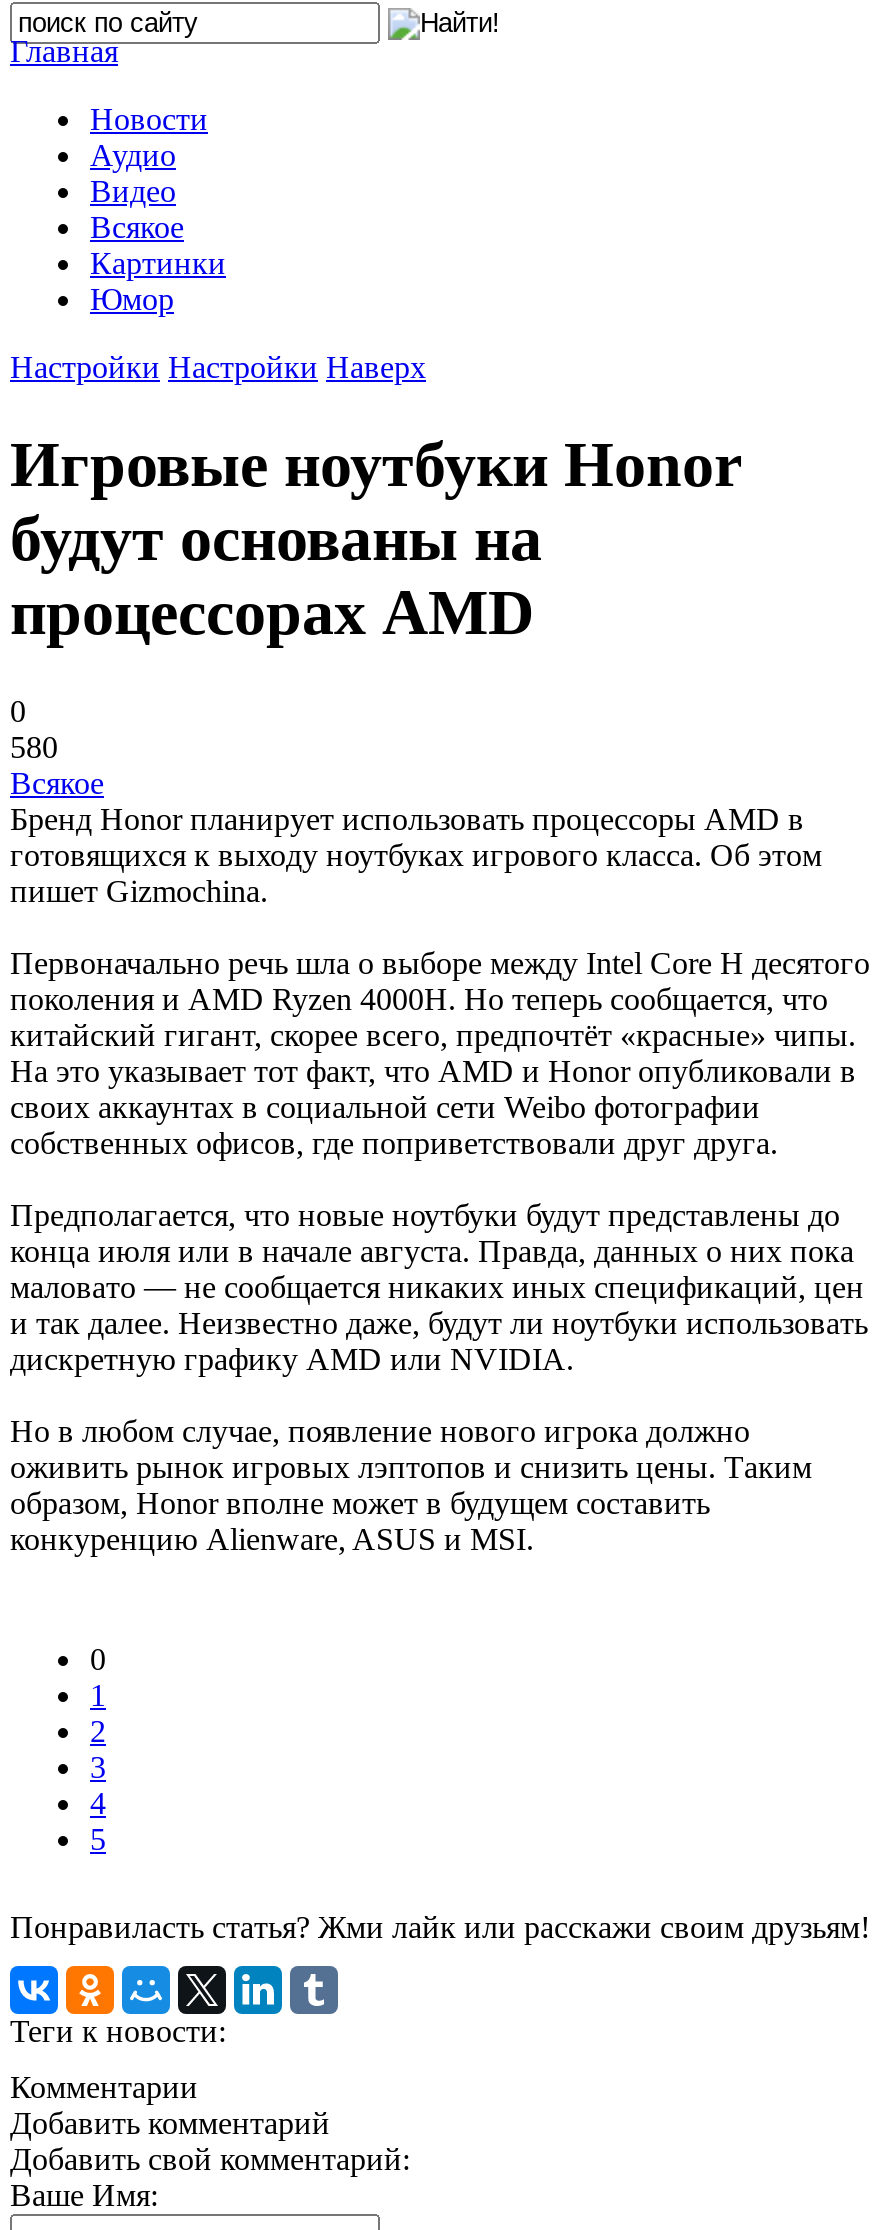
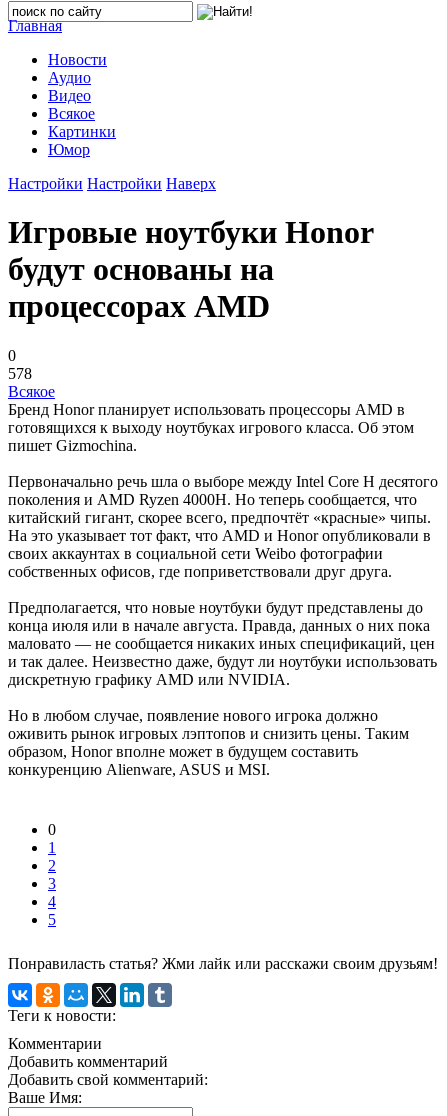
- 580
+ 578
